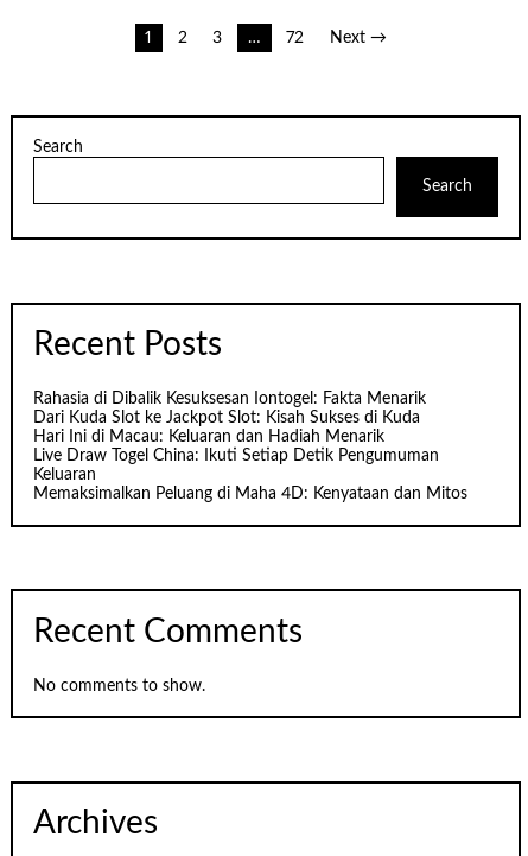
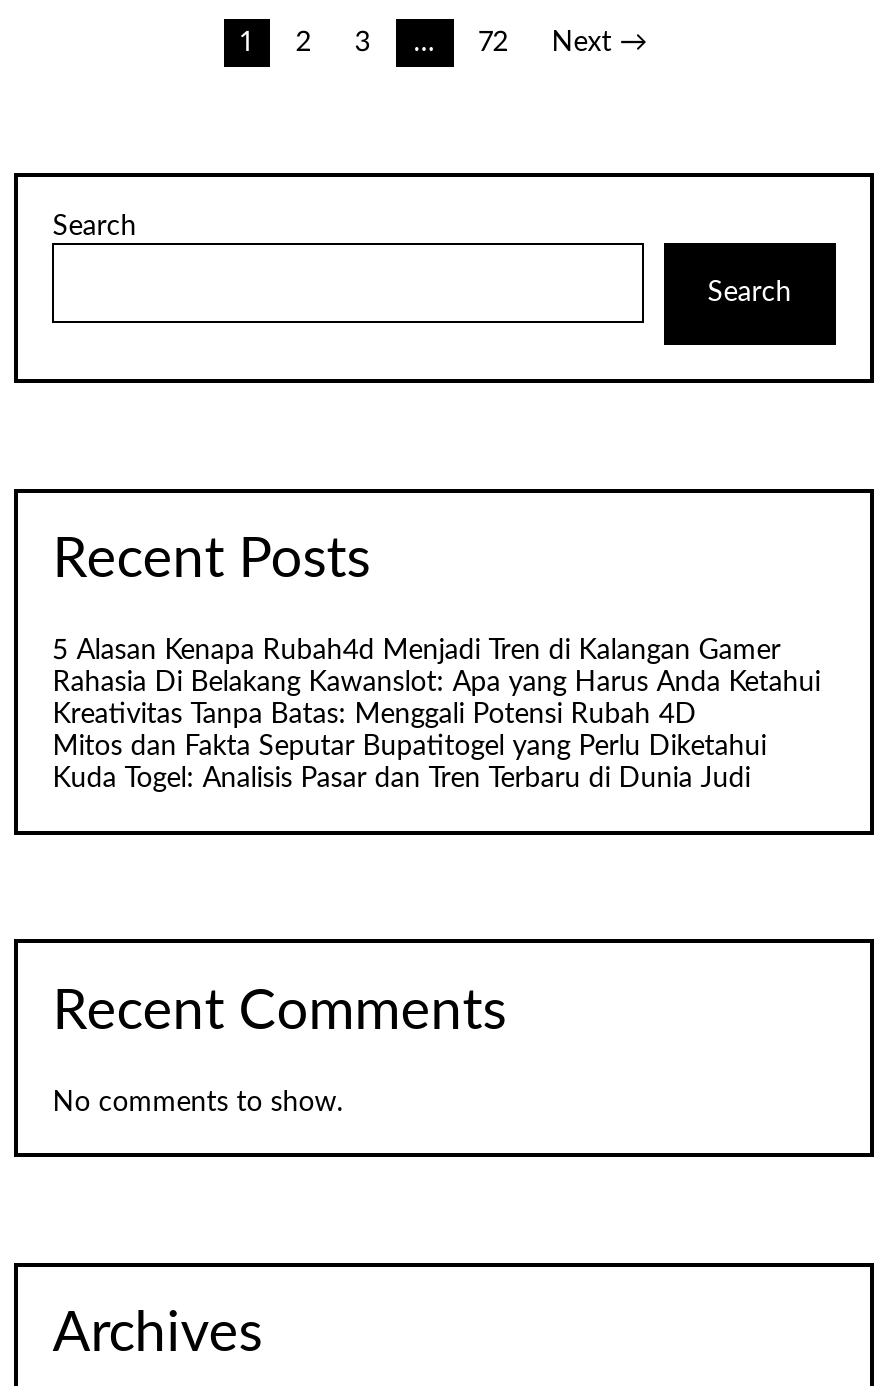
- Rahasia di Dibalik Kesuksesan Iontogel: Fakta Menarik
- Dari Kuda Slot ke Jackpot Slot: Kisah Sukses di Kuda
- Hari Ini di Macau: Keluaran dan Hadiah Menarik
- Live Draw Togel China: Ikuti Setiap Detik Pengumuman
- Keluaran
- Memaksimalkan Peluang di Maha 4D: Kenyataan dan Mitos
+ 5 Alasan Kenapa Rubah4d Menjadi Tren di Kalangan Gamer
+ Rahasia Di Belakang Kawanslot: Apa yang Harus Anda Ketahui
+ Kreativitas Tanpa Batas: Menggali Potensi Rubah 4D
+ Mitos dan Fakta Seputar Bupatitogel yang Perlu Diketahui
+ Kuda Togel: Analisis Pasar dan Tren Terbaru di Dunia Judi
